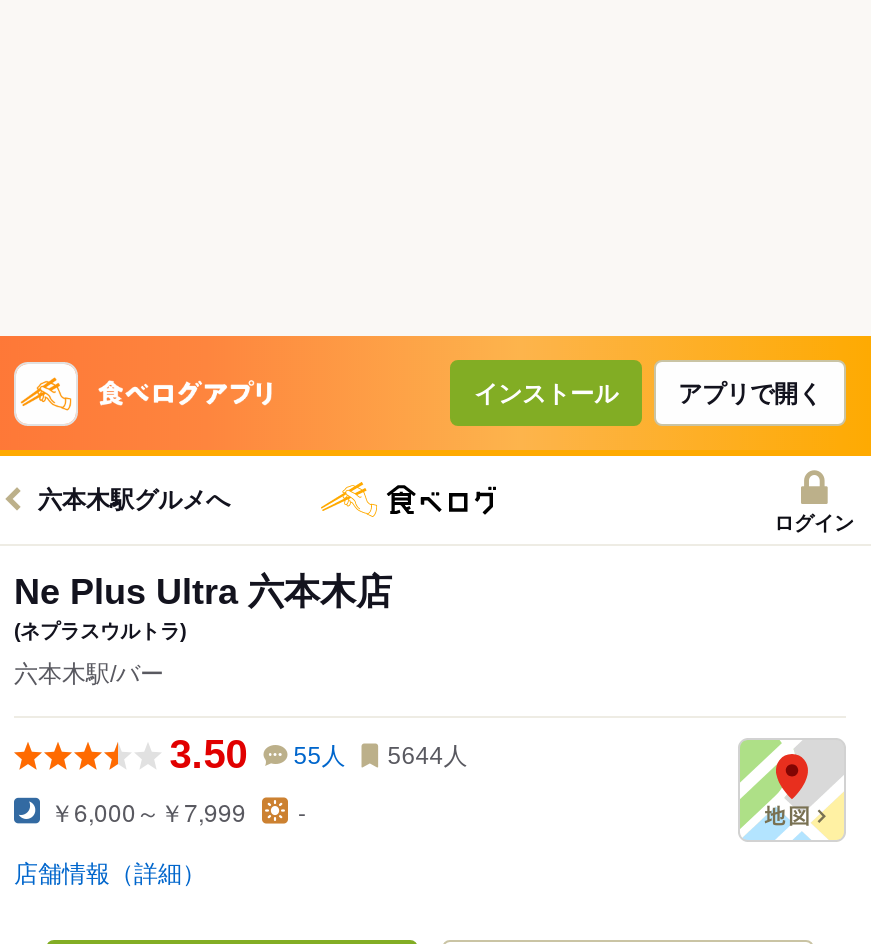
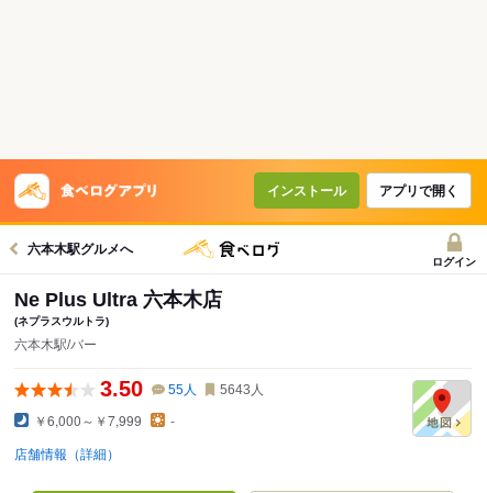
- 3.50 55人 5644人
+ 3.50 55人 5643人
